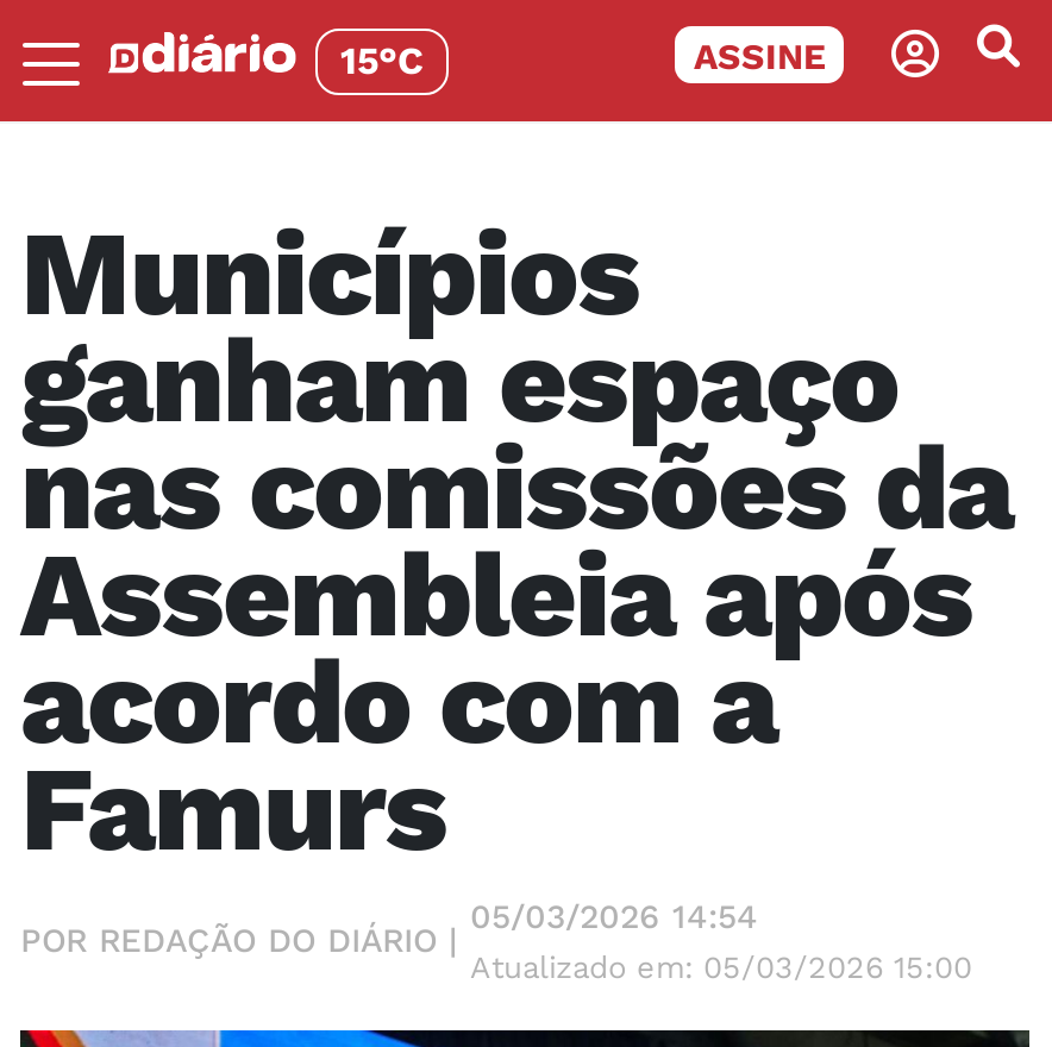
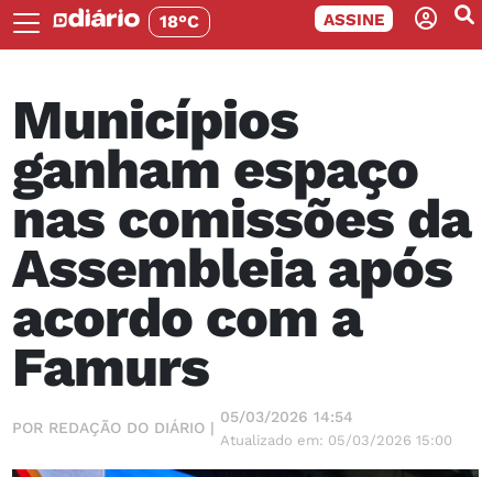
- 15°C
+ 18°C
